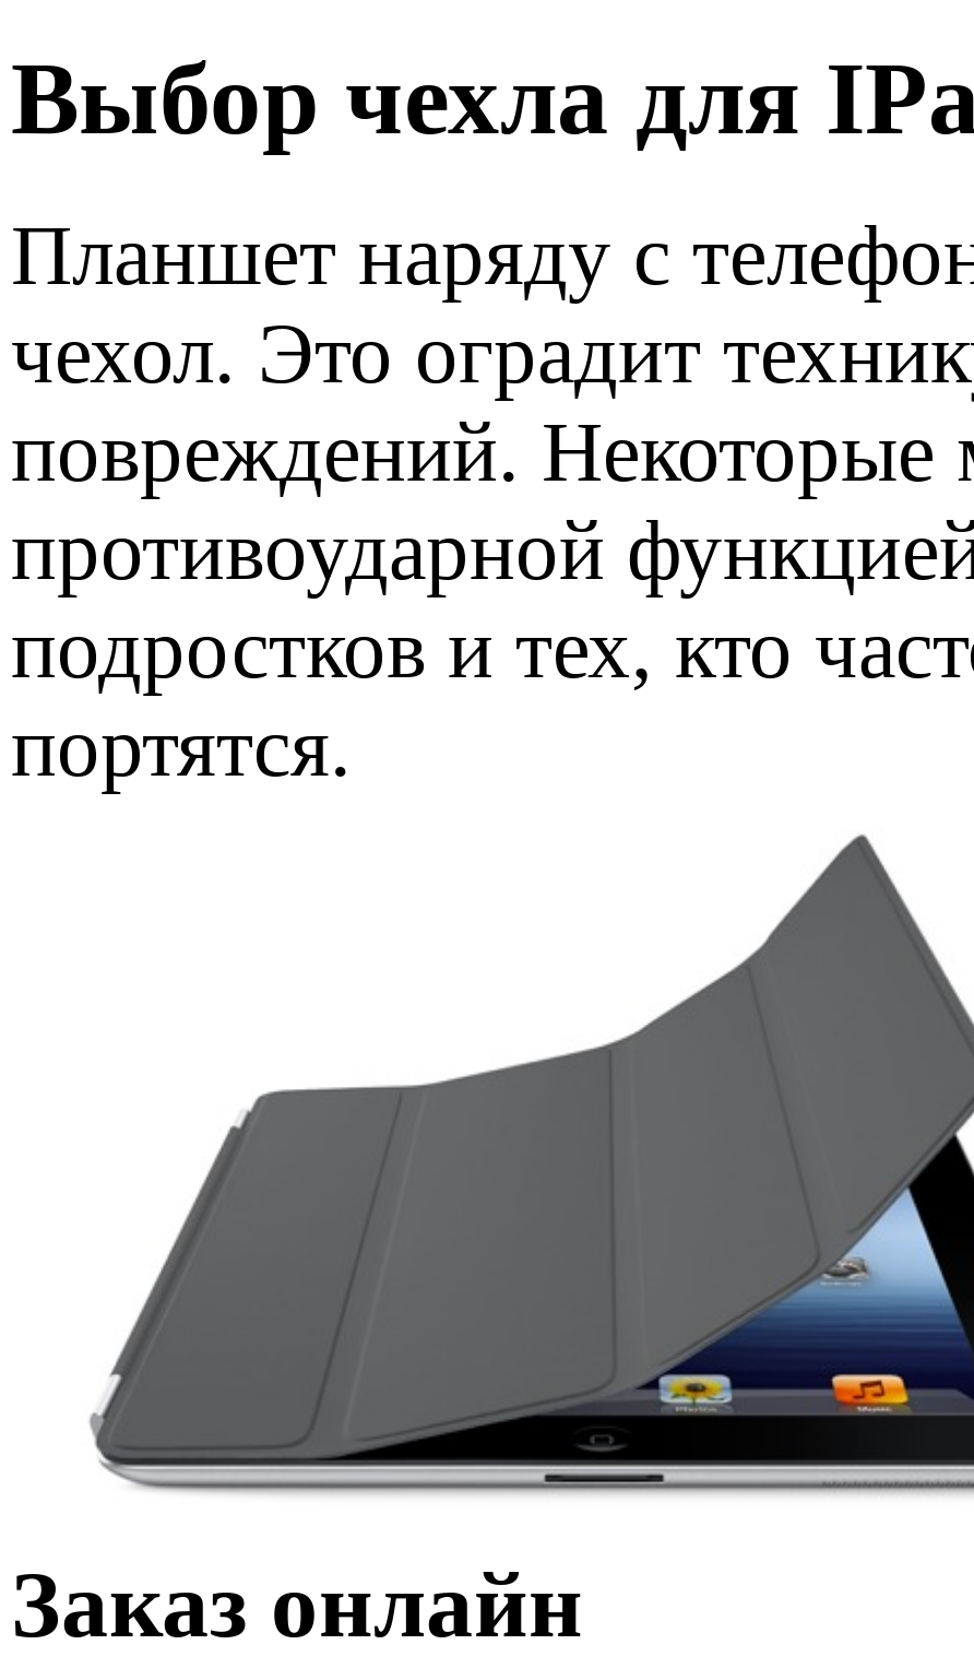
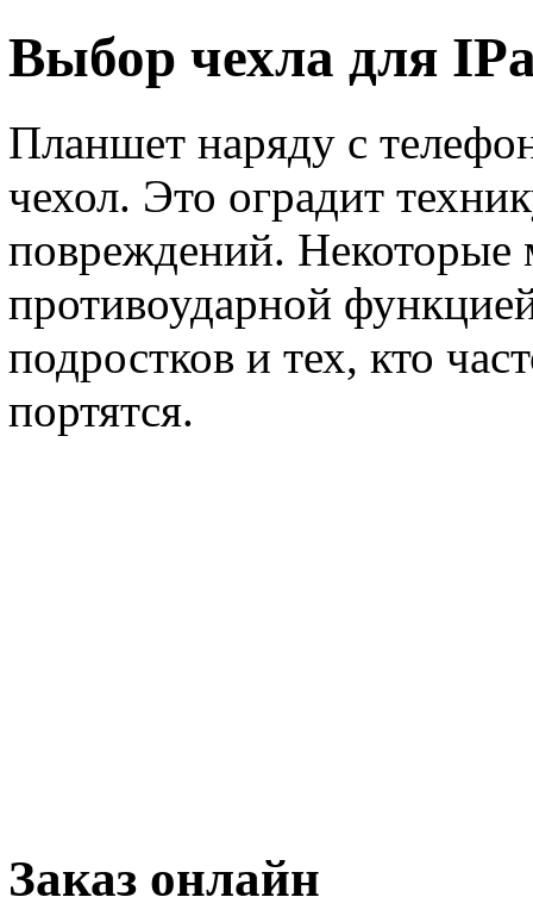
- [image]
